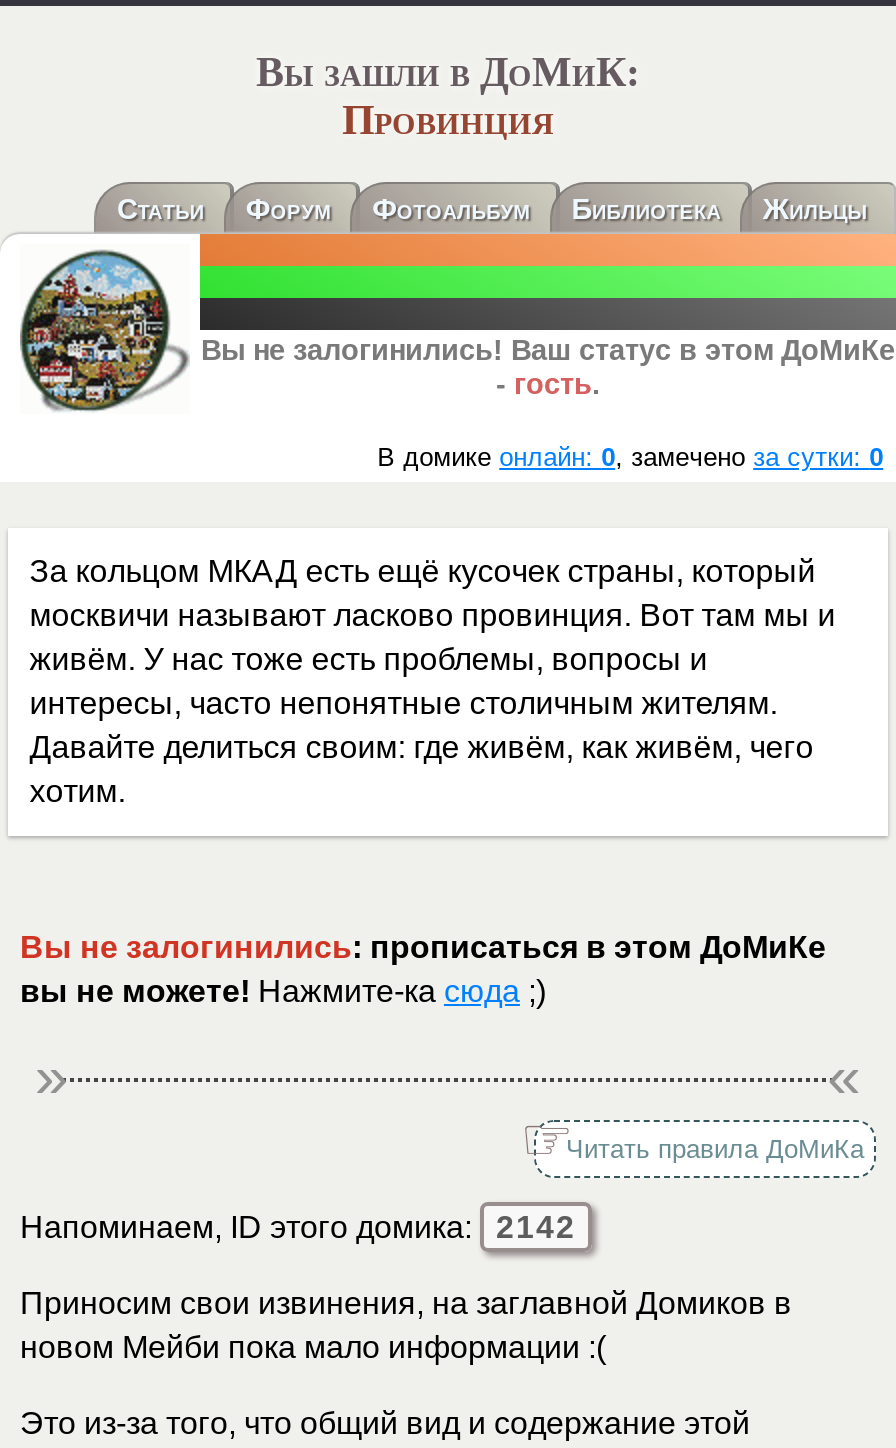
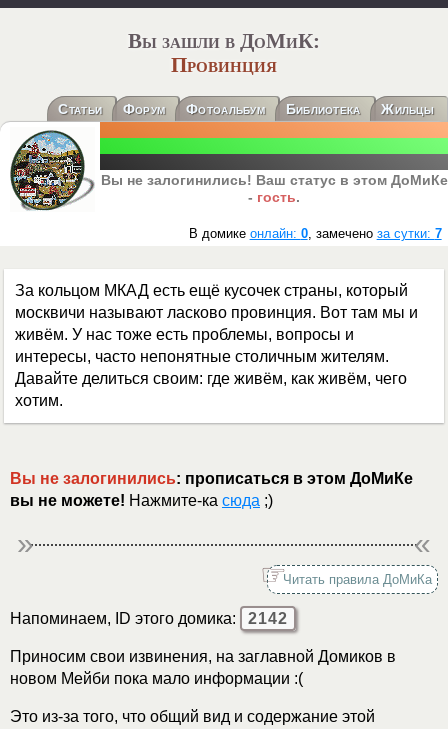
- В домике онлайн: 0, замечено за сутки: 0
+ В домике онлайн: 0, замечено за сутки: 7
